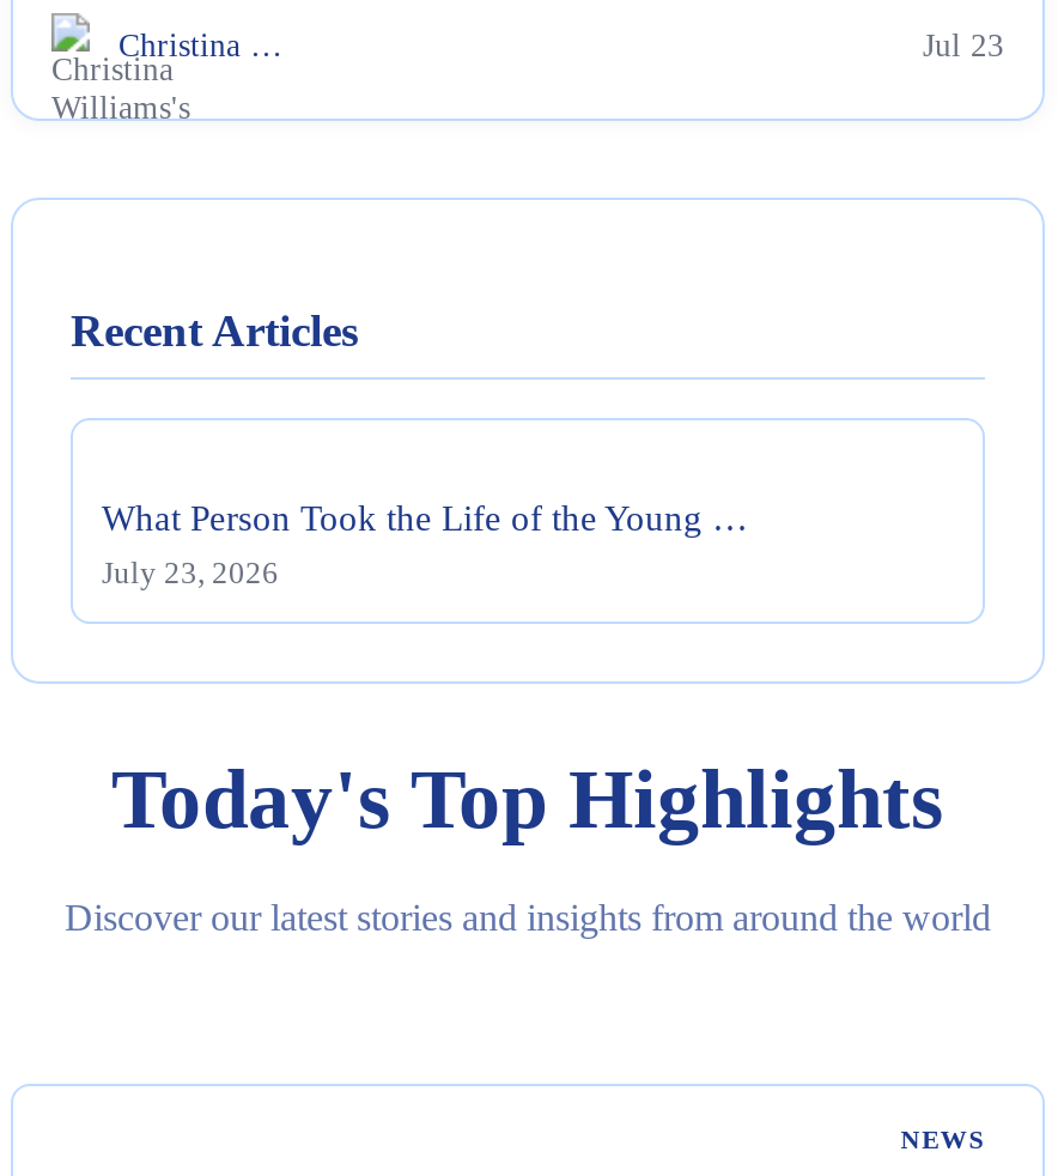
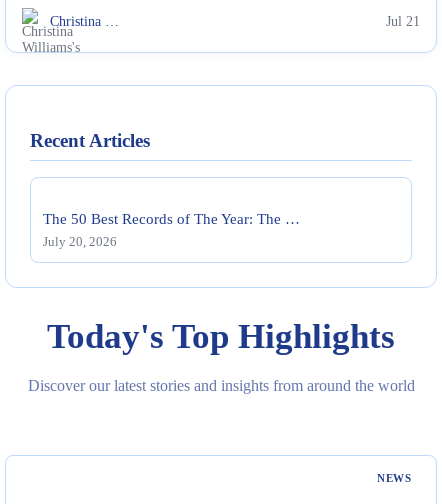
- Jul 23
+ Jul 21

- What Person Took the Life of the Young …
+ The 50 Best Records of The Year: The …

- July 23, 2026
+ July 20, 2026
